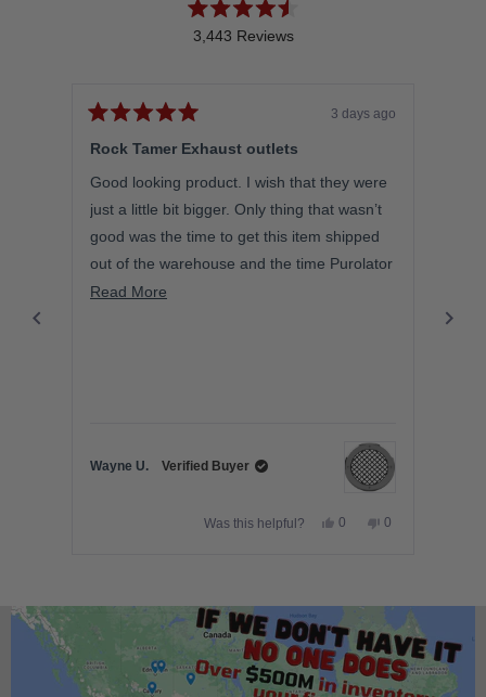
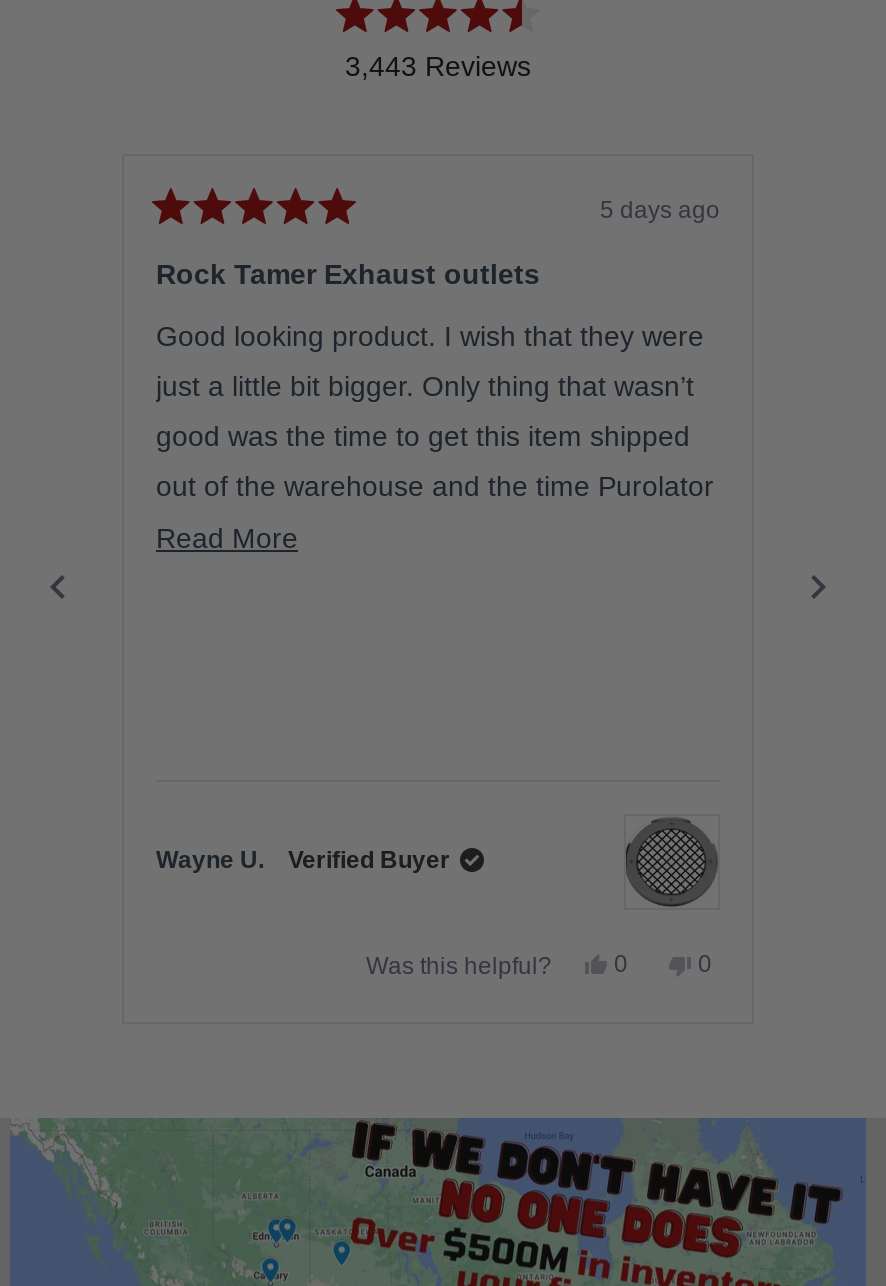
- 3 days ago
+ 5 days ago
